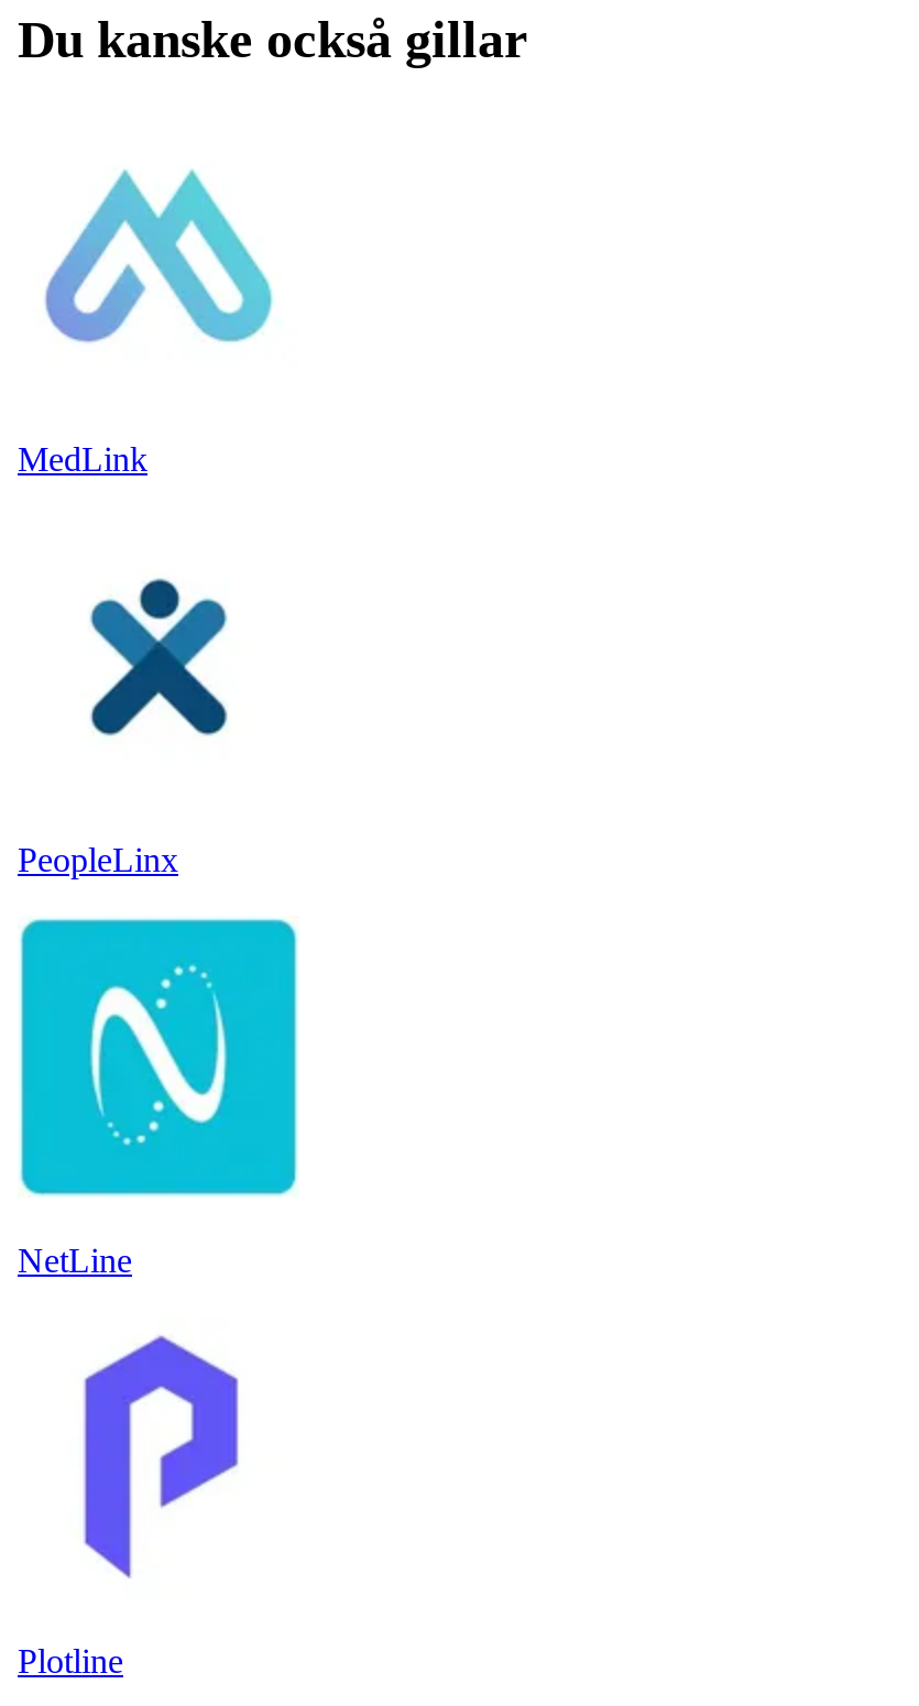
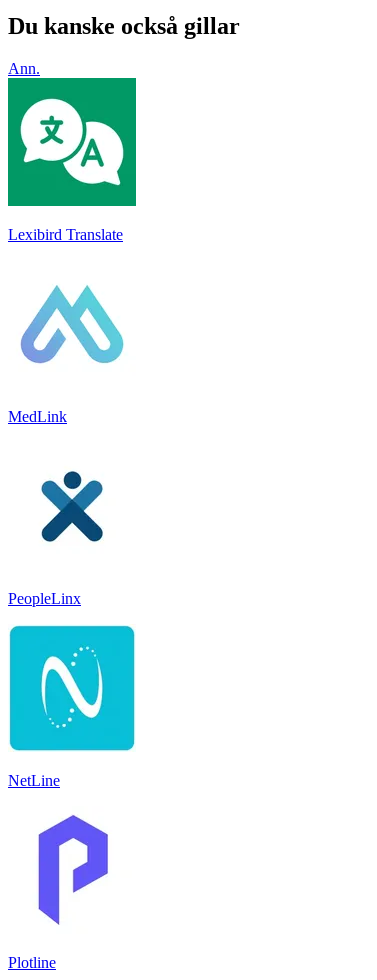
+ [image]
+ Lexibird Translate

+ Ann.
